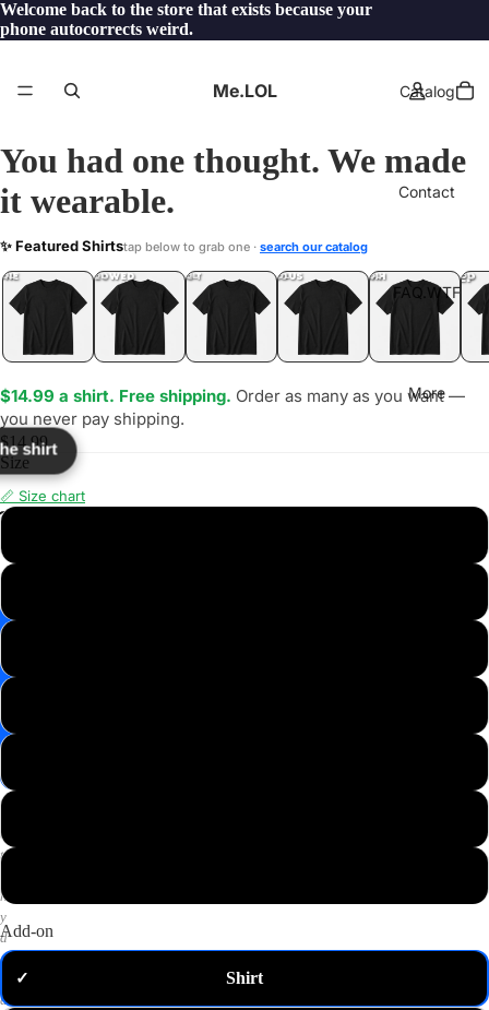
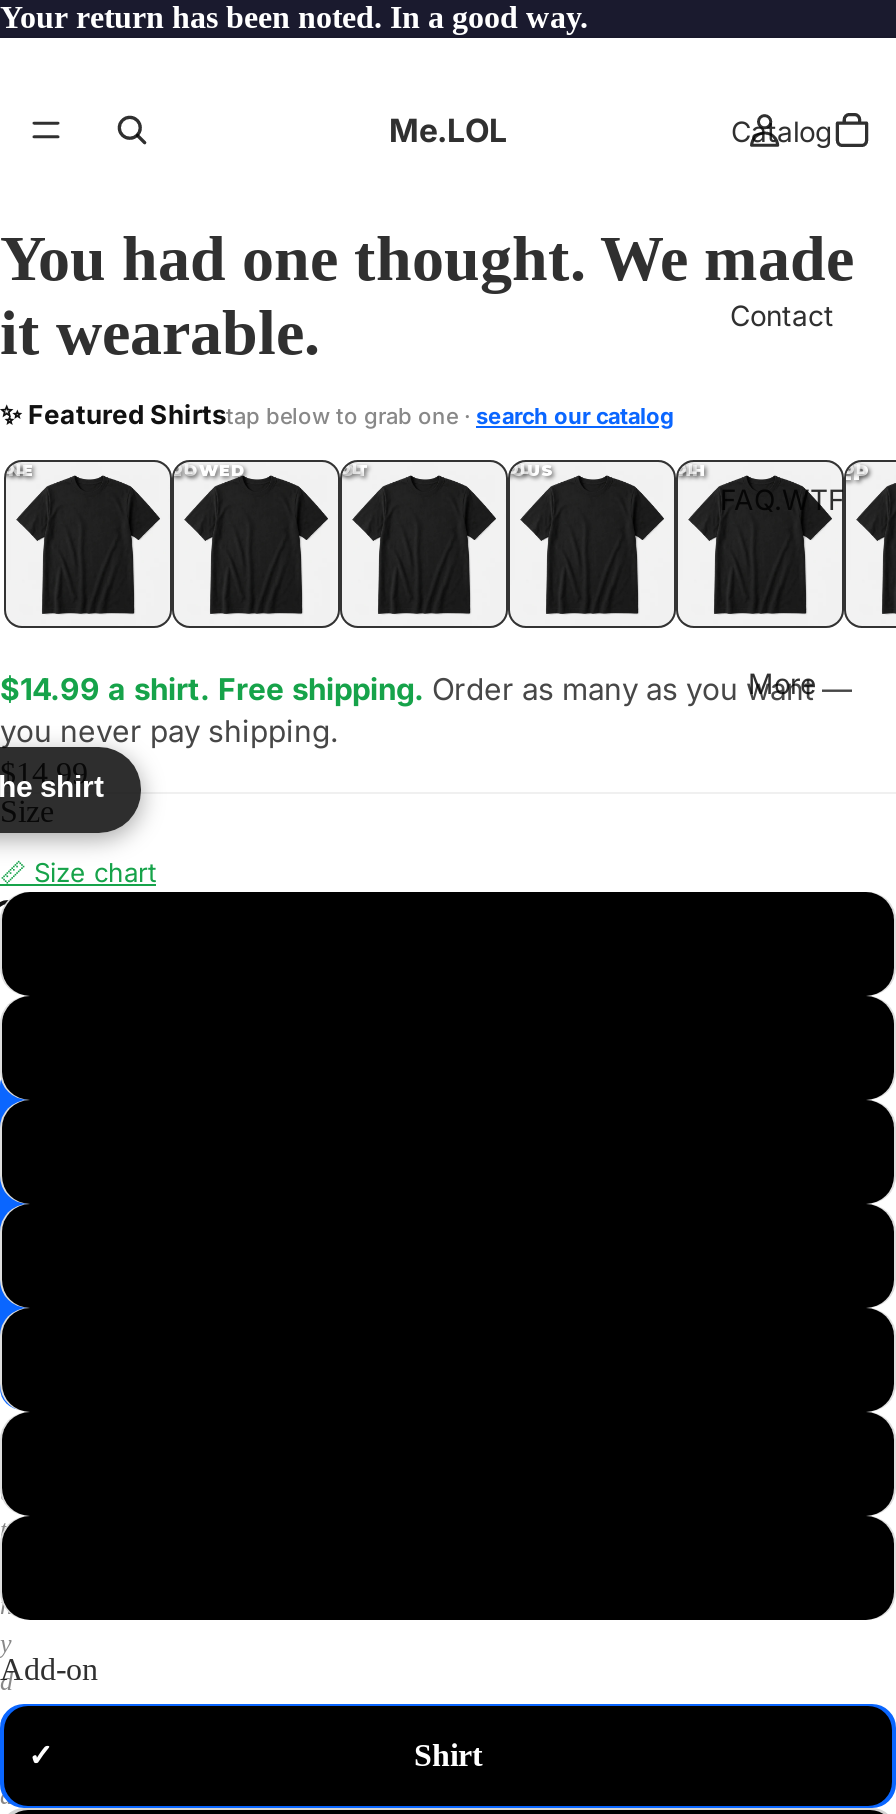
- Welcome back to the store that exists because your
- phone autocorrects weird.
+ Your return has been noted. In a good way.
